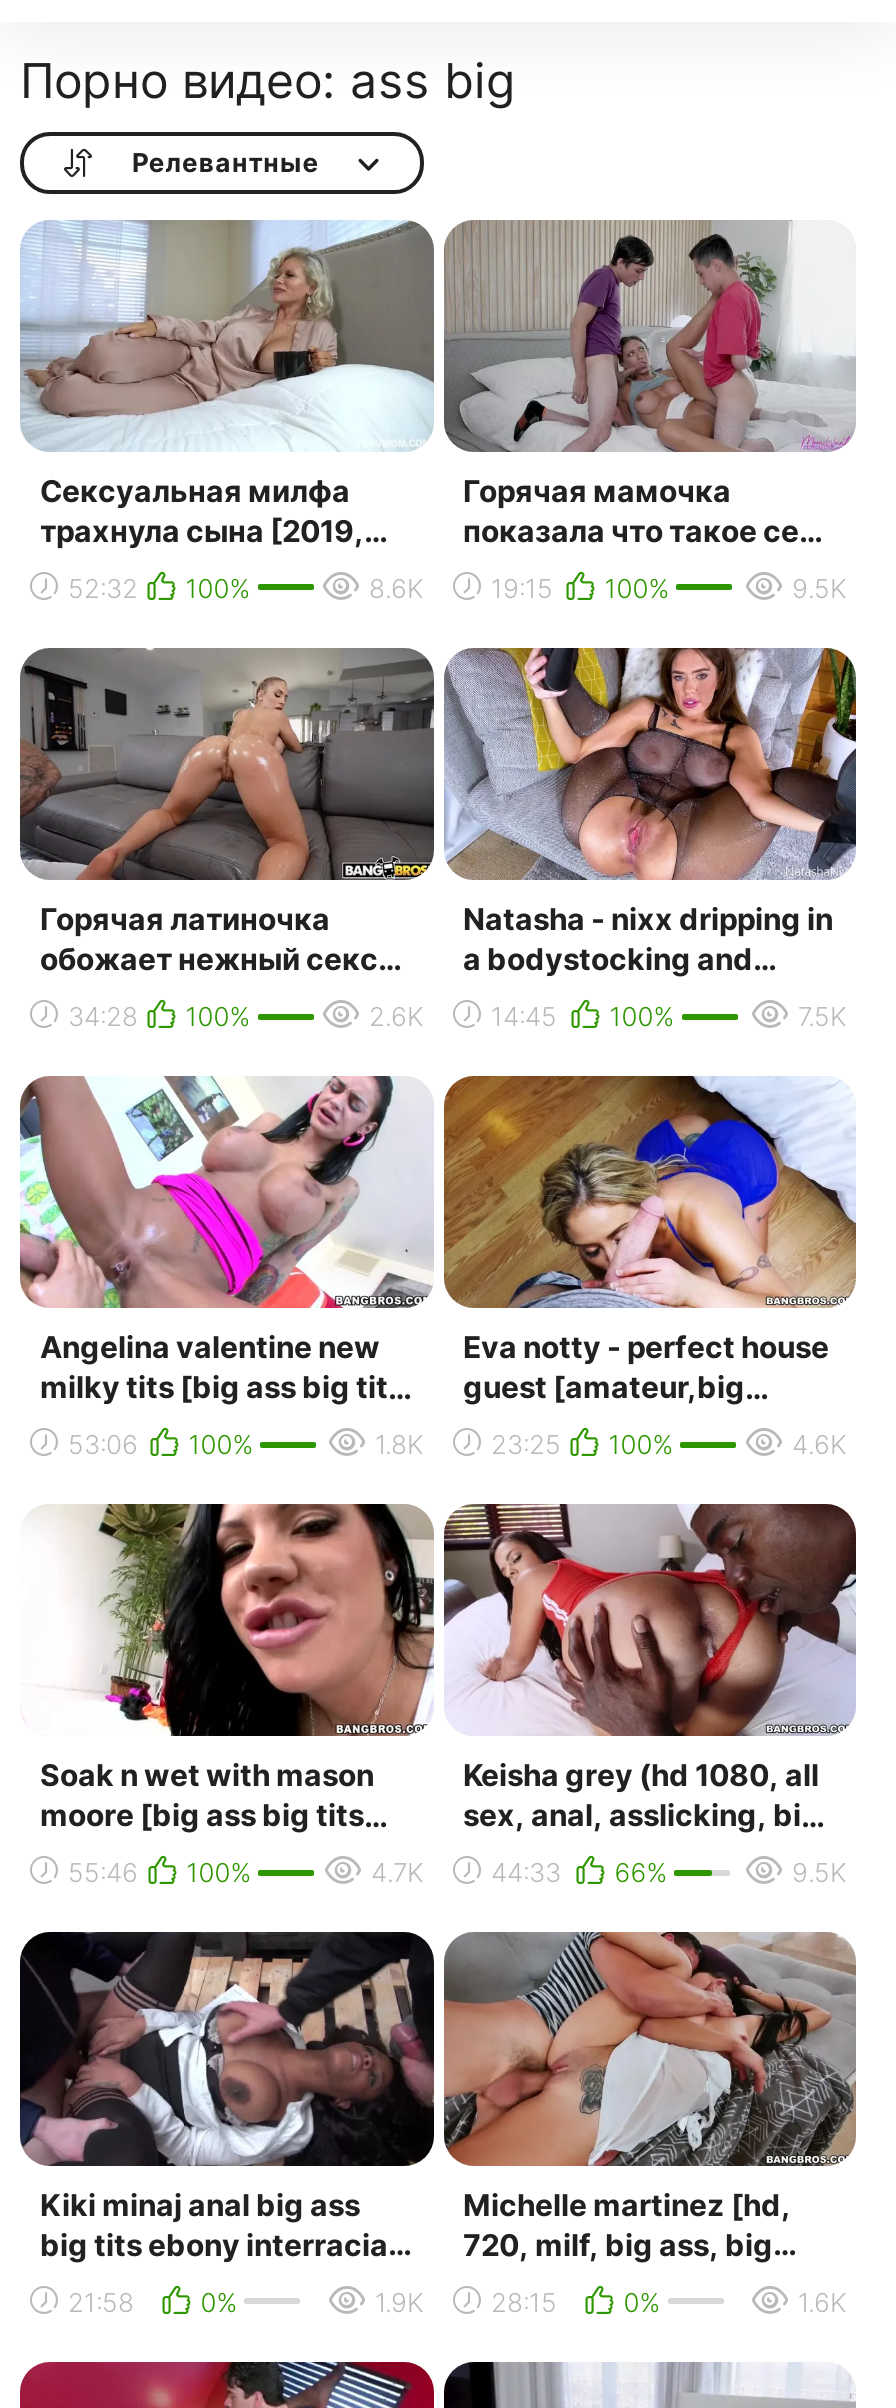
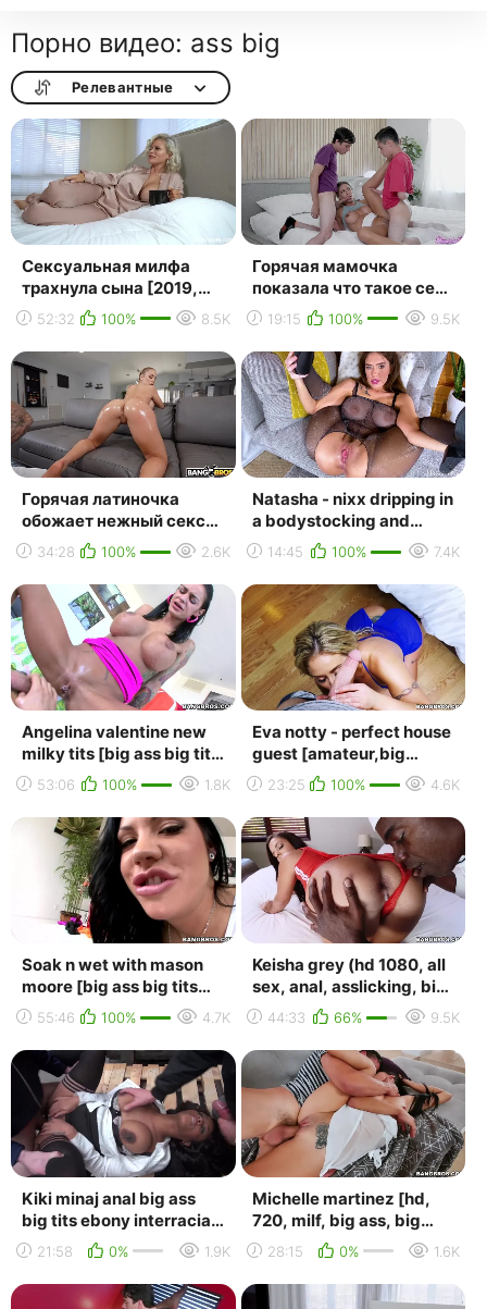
- 8.6K
+ 8.5K

- 7.5K
+ 7.4K
